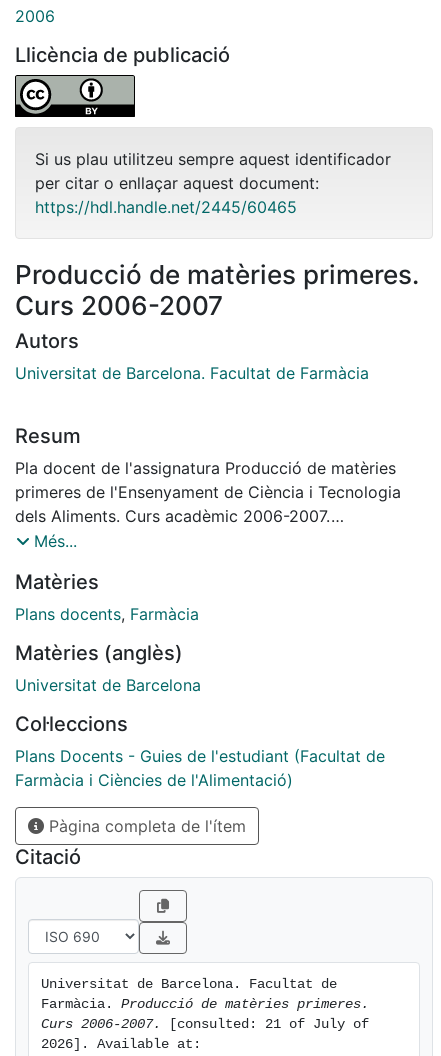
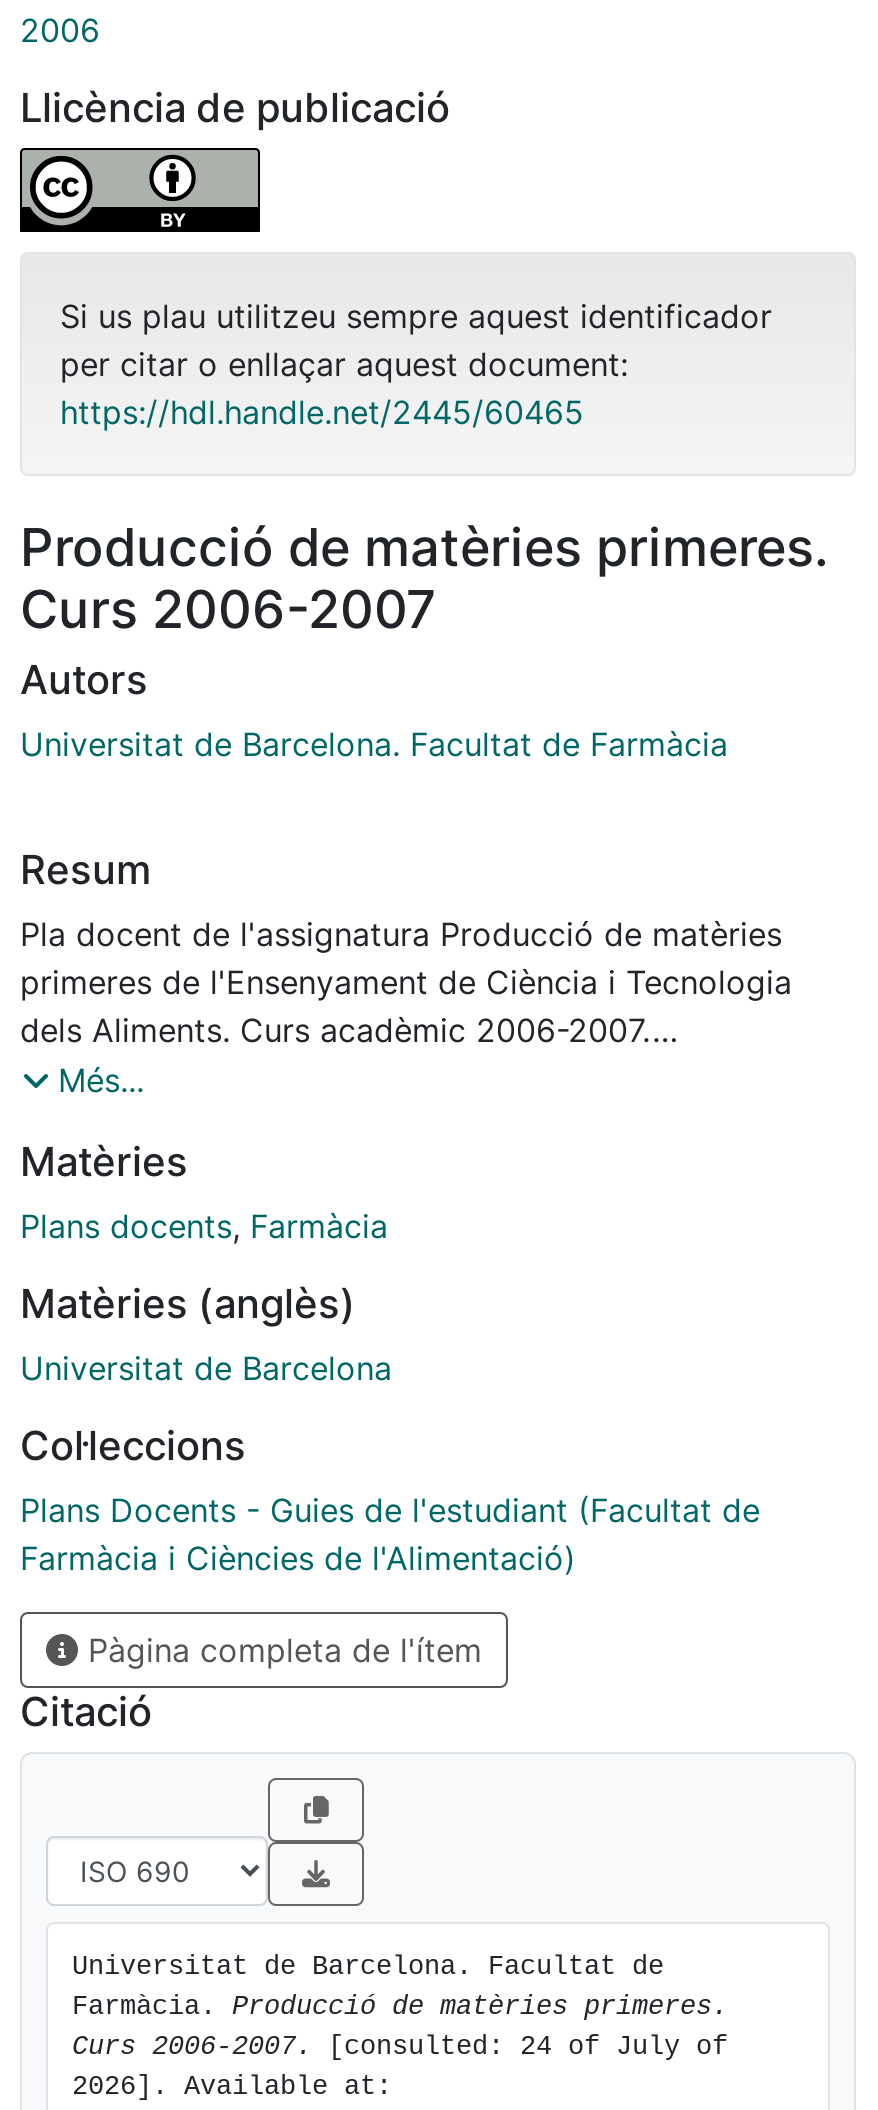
- Curs 2006-2007. [consulted: 21 of July of
+ Curs 2006-2007. [consulted: 24 of July of
